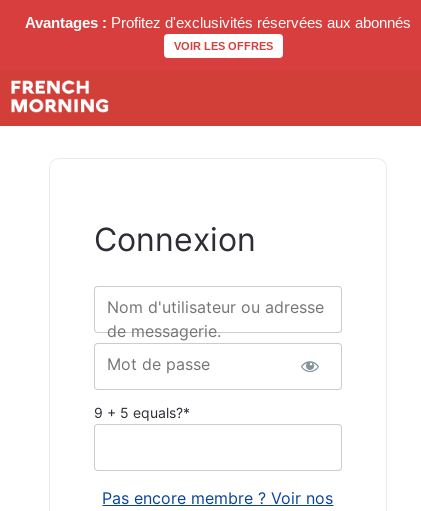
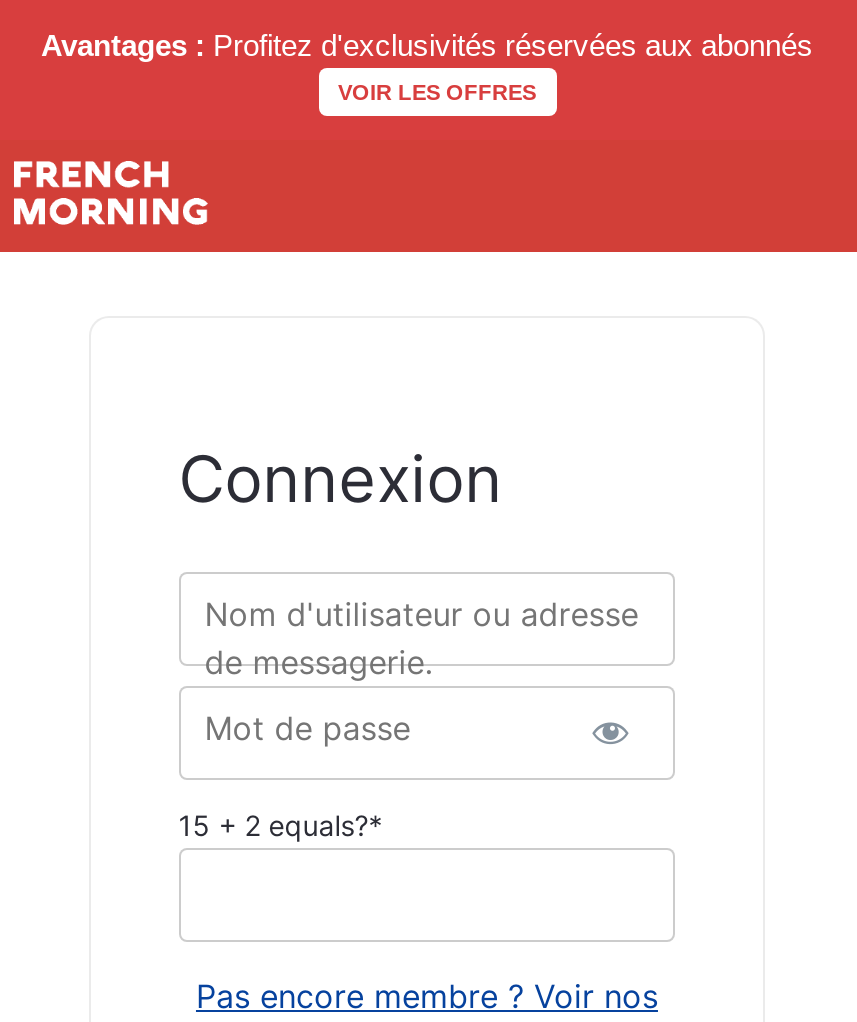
- 9 + 5 equals?*
+ 15 + 2 equals?*
